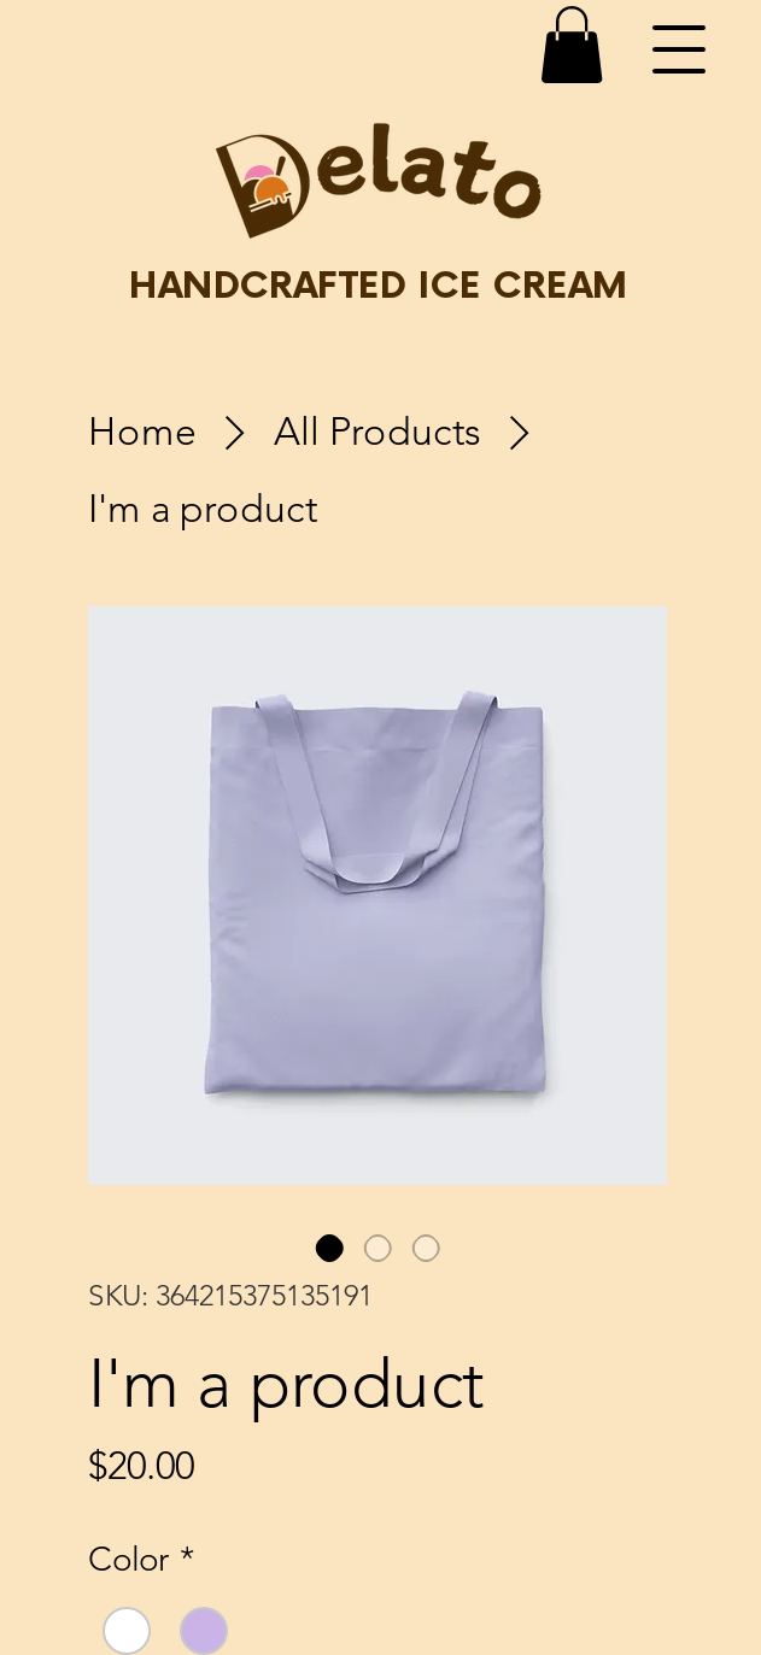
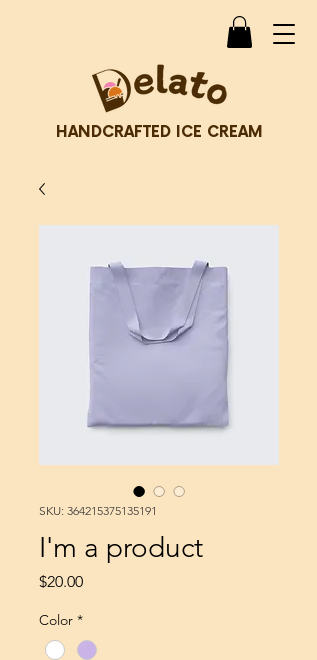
- Home
- All Products
- I'm a product
